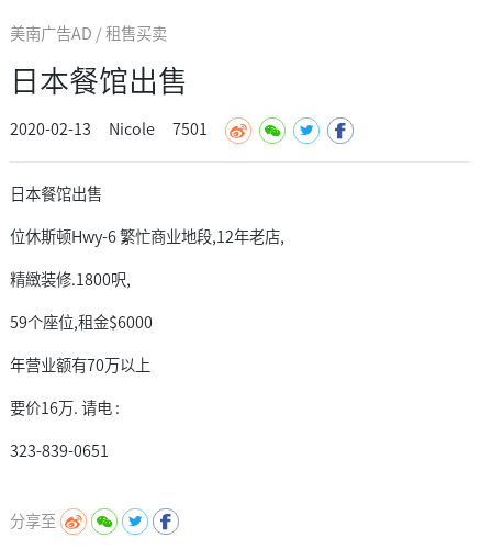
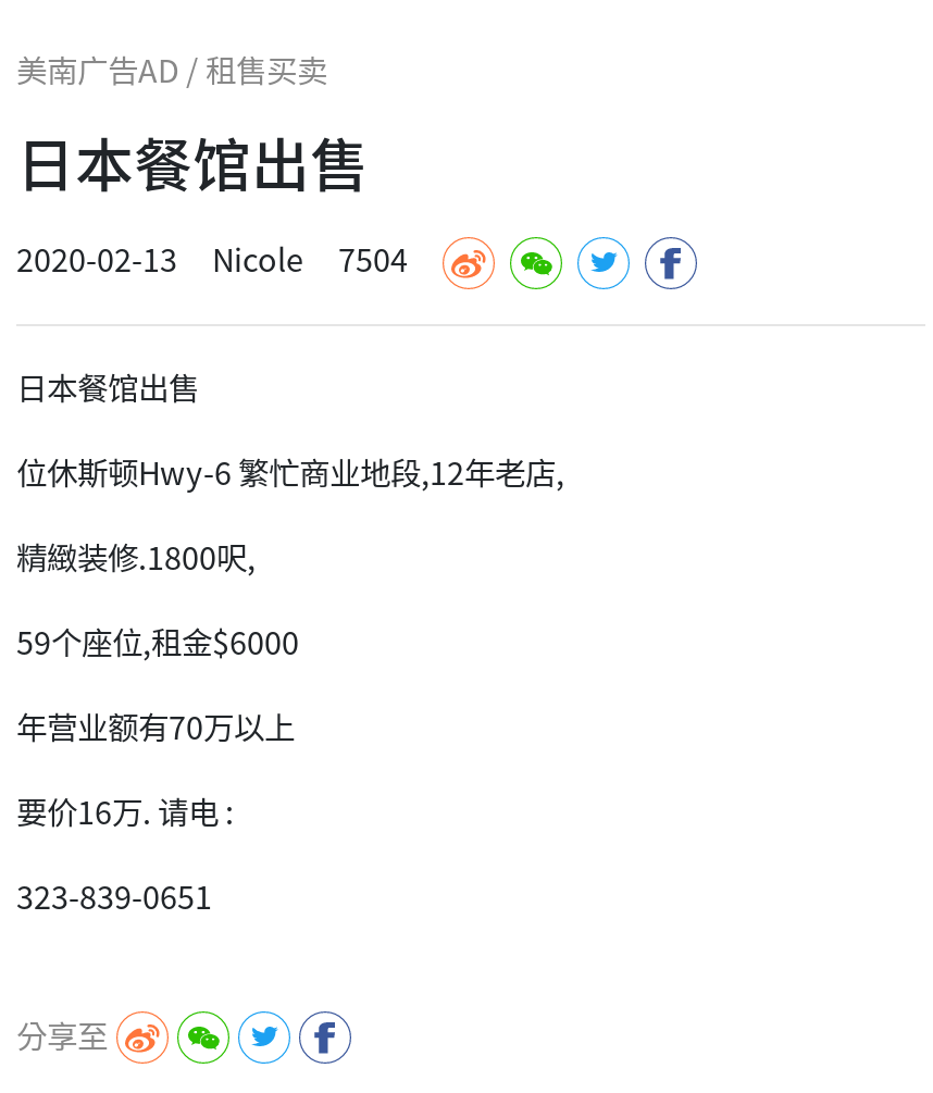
- 2020-02-13 Nicole 7501
+ 2020-02-13 Nicole 7504
